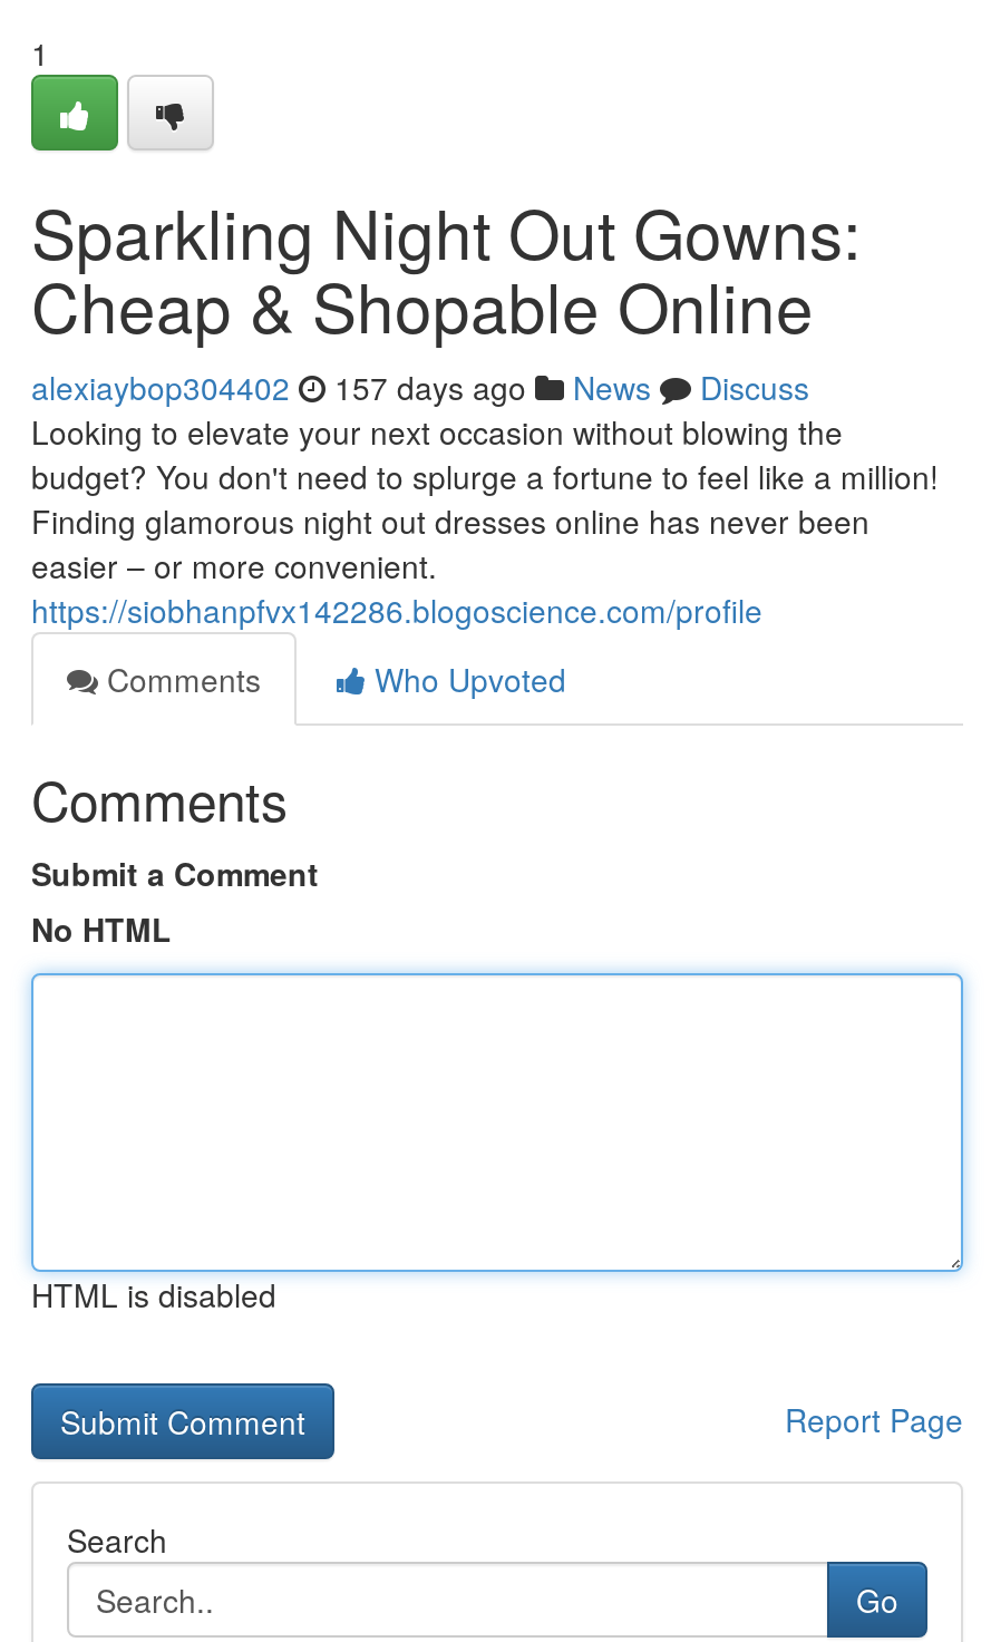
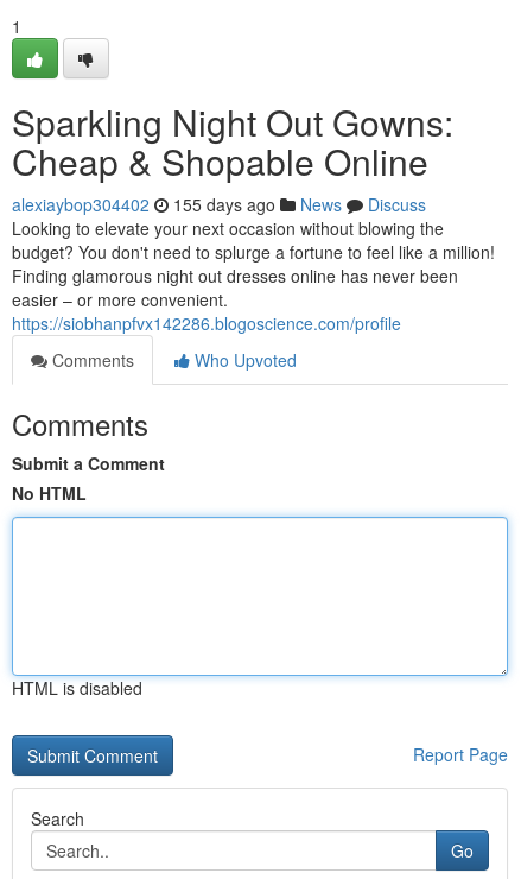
- alexiaybop304402 157 days ago News Discuss
+ alexiaybop304402 155 days ago News Discuss
